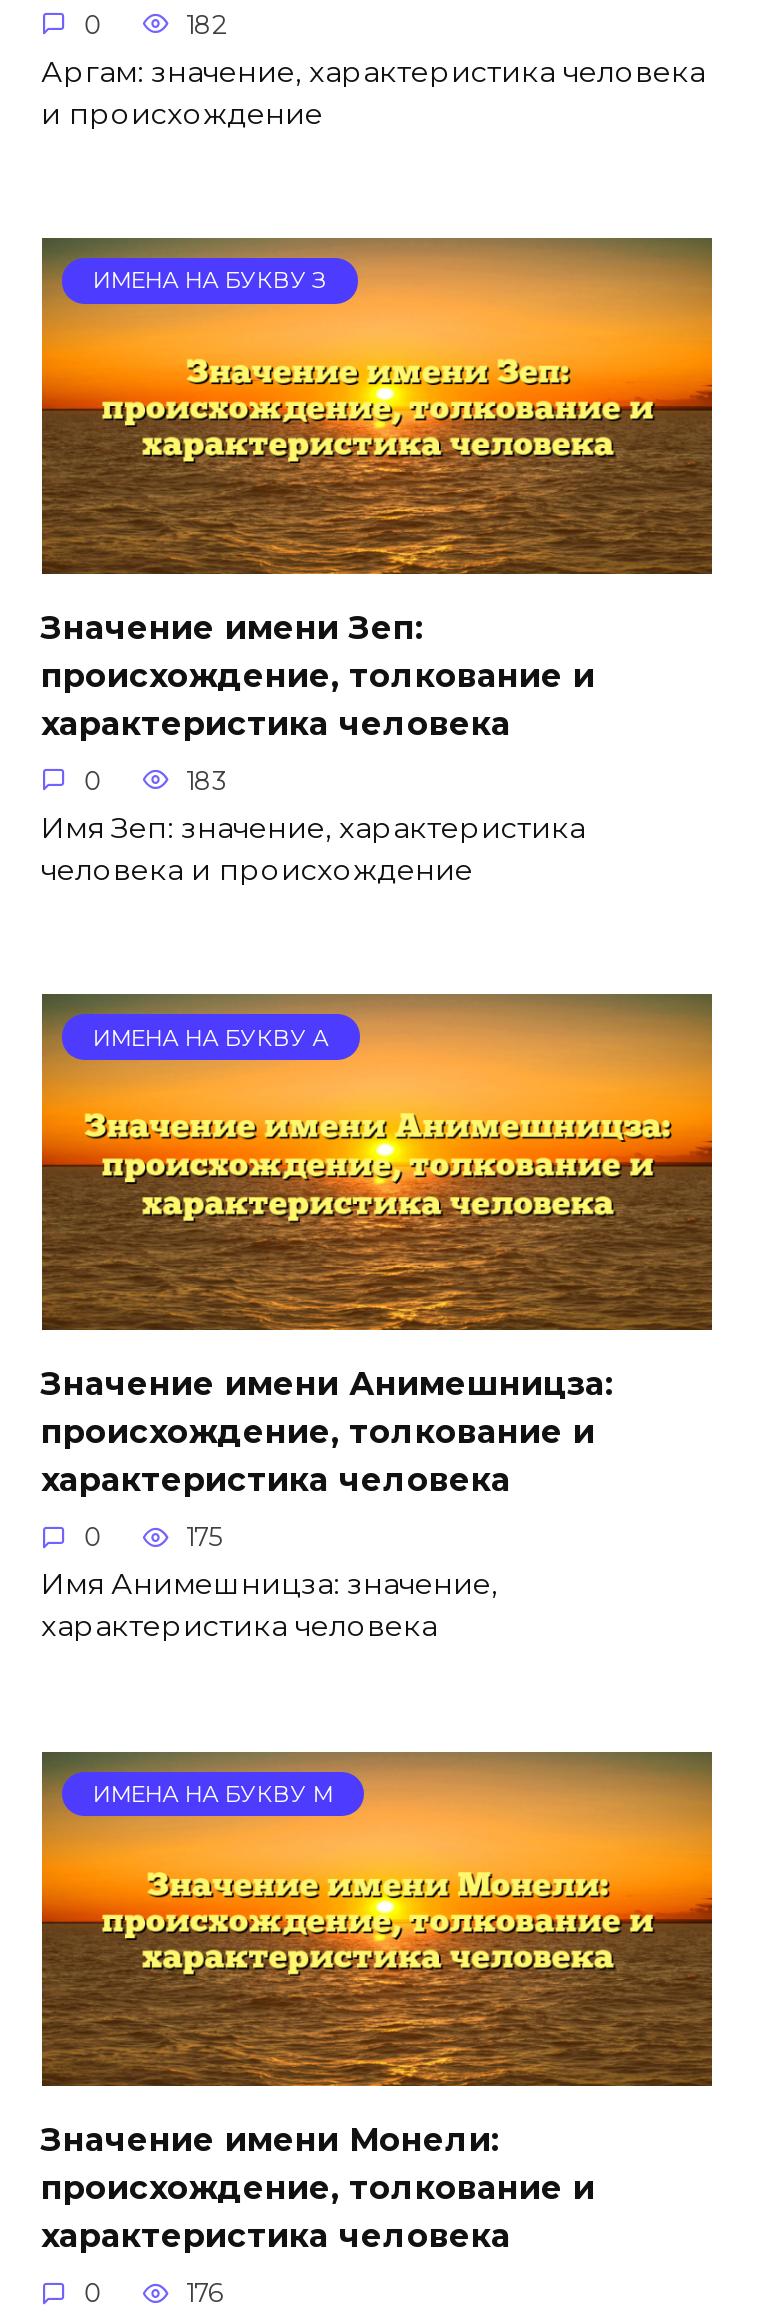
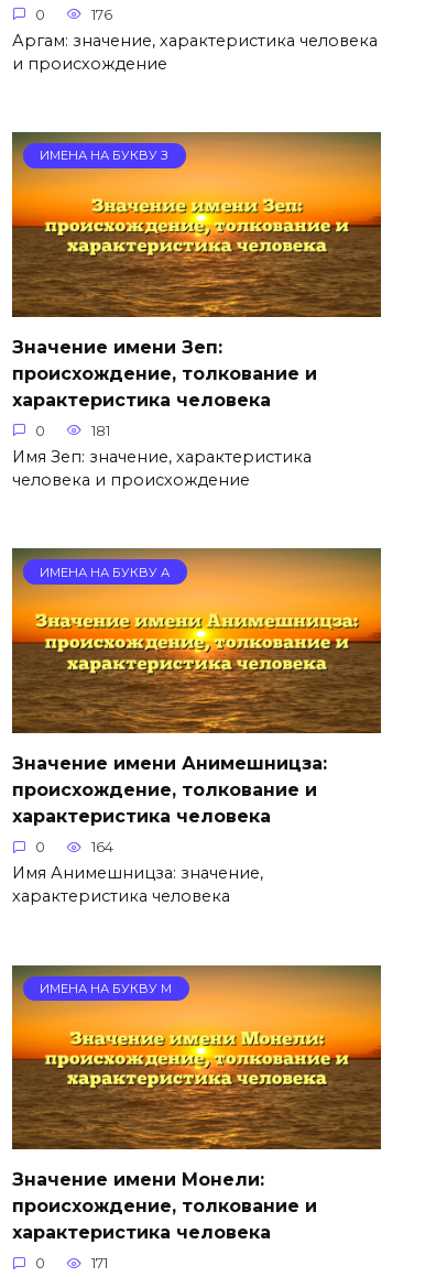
- 182
+ 176

- 183
+ 181

- 175
+ 164

- 176
+ 171
